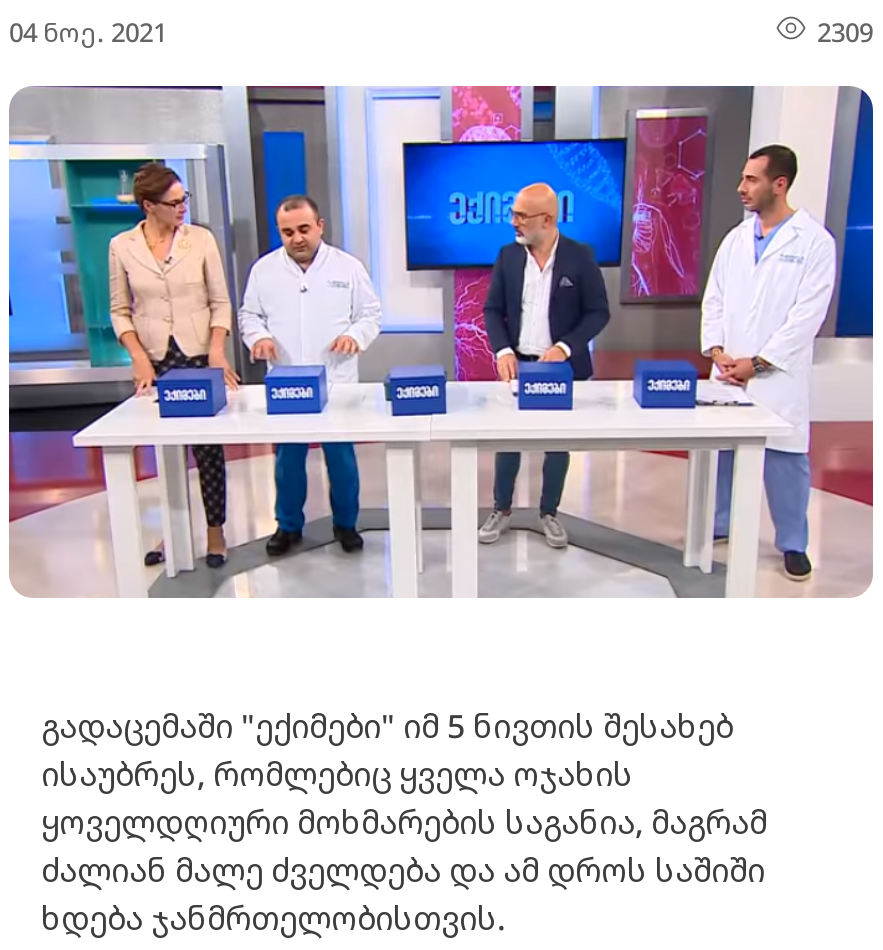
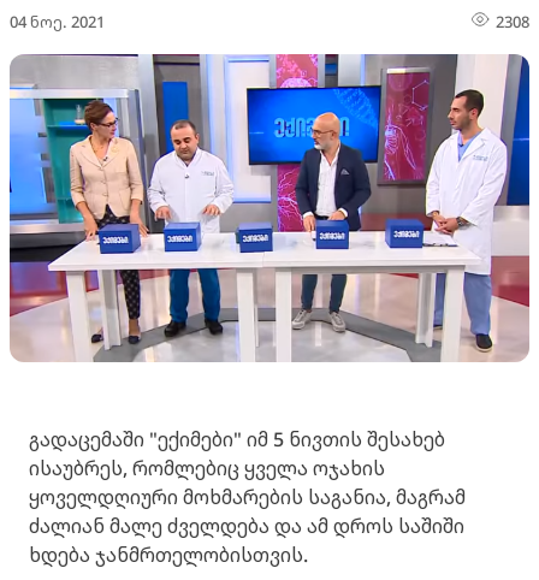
- 2309
+ 2308
